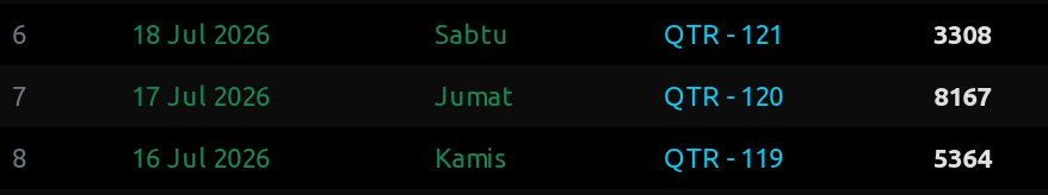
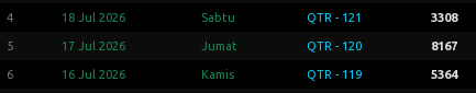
- 6
+ 4

- 7
+ 5

- 8
+ 6
